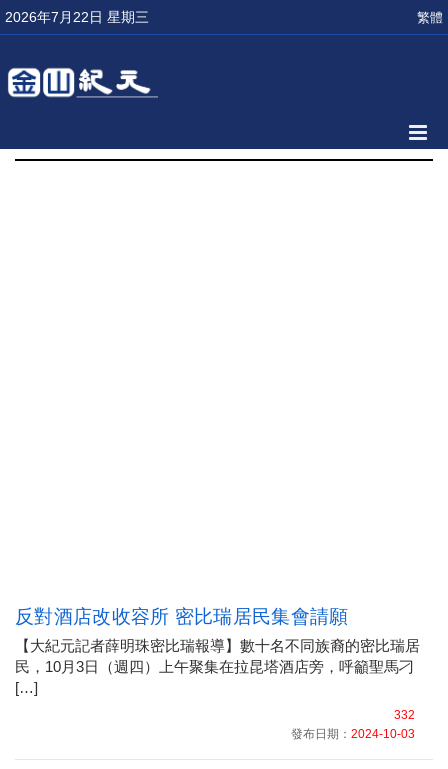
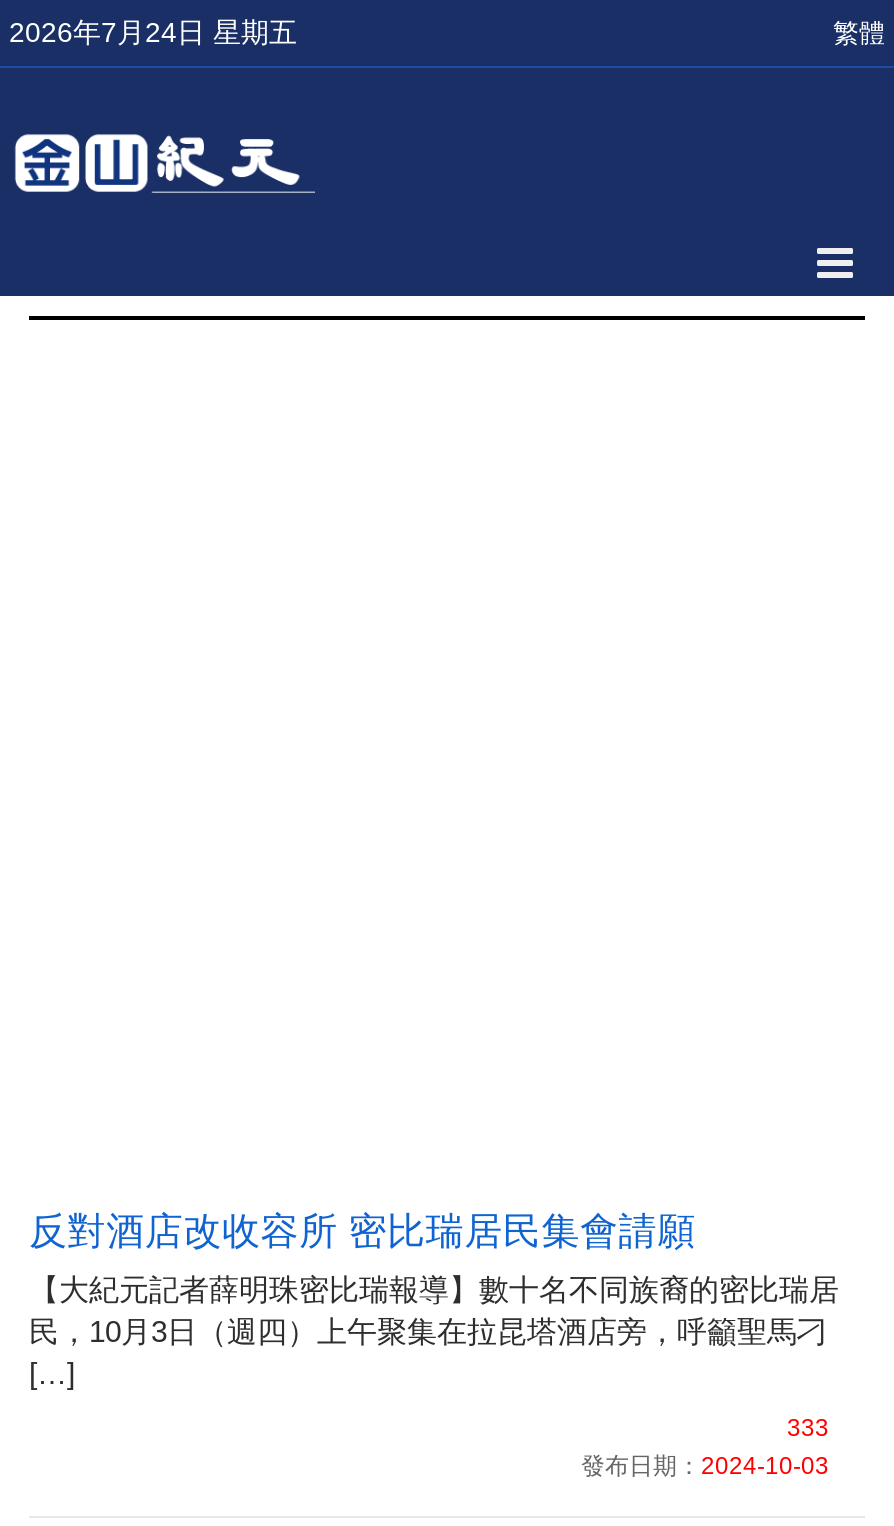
- 2026年7月22日 星期三
+ 2026年7月24日 星期五

- 332
+ 333
